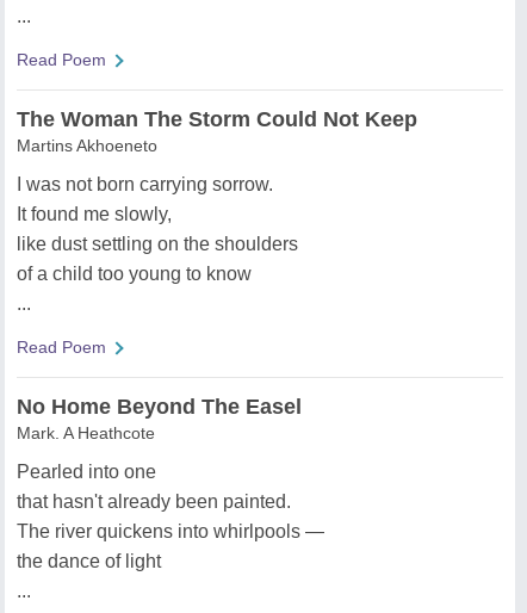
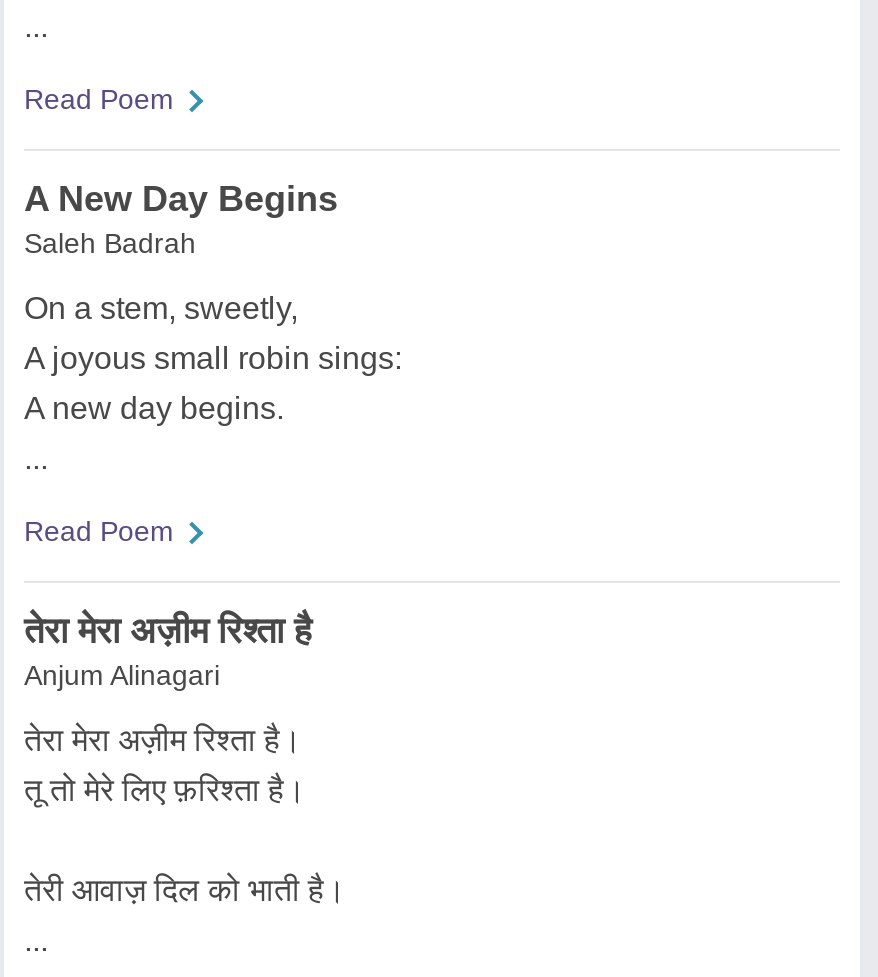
- The Woman The Storm Could Not Keep
- Martins Akhoeneto
- I was not born carrying sorrow.
- It found me slowly,
- like dust settling on the shoulders
- of a child too young to know
+ A New Day Begins
+ Saleh Badrah
+ On a stem, sweetly,
+ A joyous small robin sings:
+ A new day begins.

- No Home Beyond The Easel
- Mark. A Heathcote
- Pearled into one
- that hasn't already been painted.
- The river quickens into whirlpools —
- the dance of light
+ तेरा मेरा अज़ीम रिश्ता है
+ Anjum Alinagari
+ तेरा मेरा अज़ीम रिश्ता है।
+ तू तो मेरे लिए फ़रिश्ता है।
+ तेरी आवाज़ दिल को भाती है।
